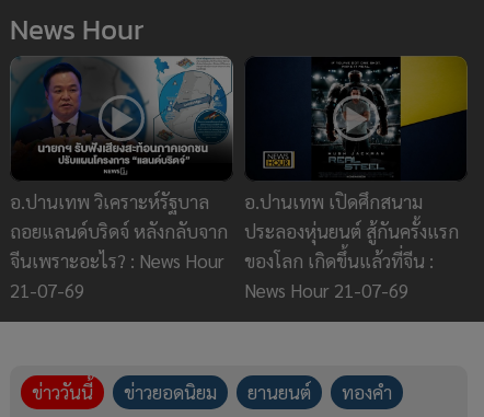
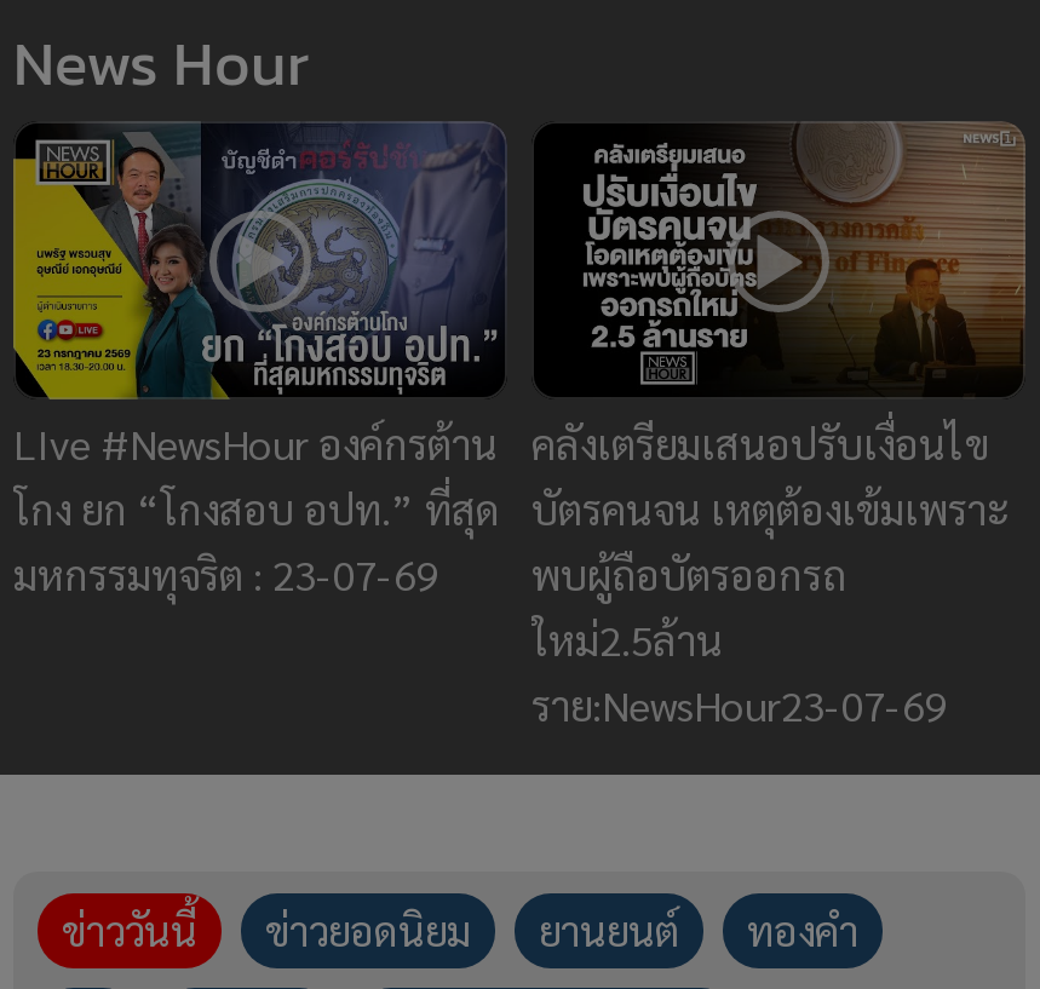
- [image]
- อ.ปานเทพ วิเคราะห์รัฐบาล
- ถอยแลนด์บริดจ์ หลังกลับจาก
- จีนเพราะอะไร? : News Hour
- 21-07-69
+ [image]
+ LIve #NewsHour องค์กรต้าน
+ โกง ยก “โกงสอบ อปท.” ที่สุด
+ มหกรรมทุจริต : 23-07-69

- [image]
- อ.ปานเทพ เปิดศึกสนาม
- ประลองหุ่นยนต์ สู้กันครั้งแรก
- ของโลก เกิดขึ้นแล้วที่จีน :
- News Hour 21-07-69
+ [image]
+ คลังเตรียมเสนอปรับเงื่อนไข
+ บัตรคนจน เหตุต้องเข้มเพราะ
+ พบผู้ถือบัตรออกรถ
+ ใหม่2.5ล้าน
+ ราย:NewsHour23-07-69
